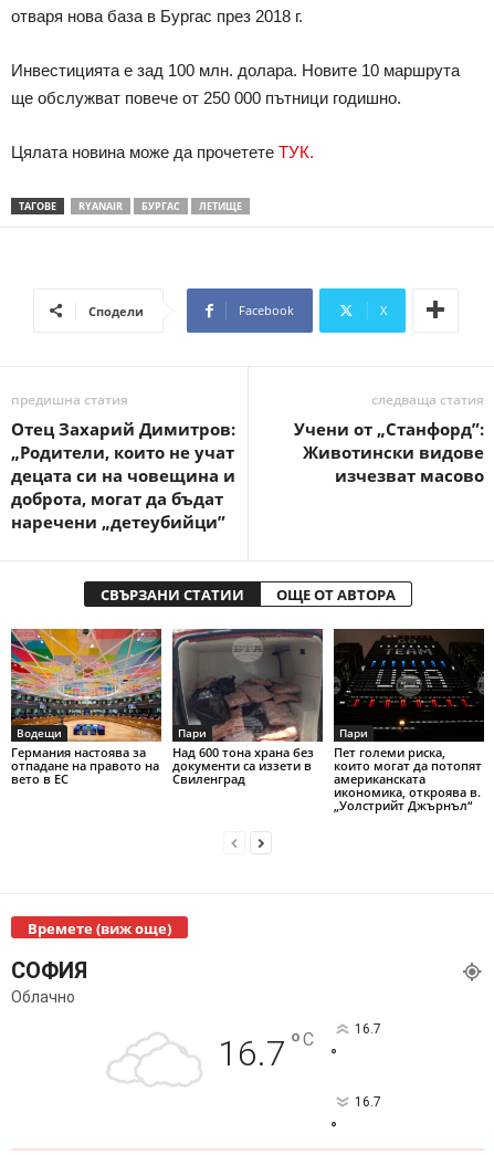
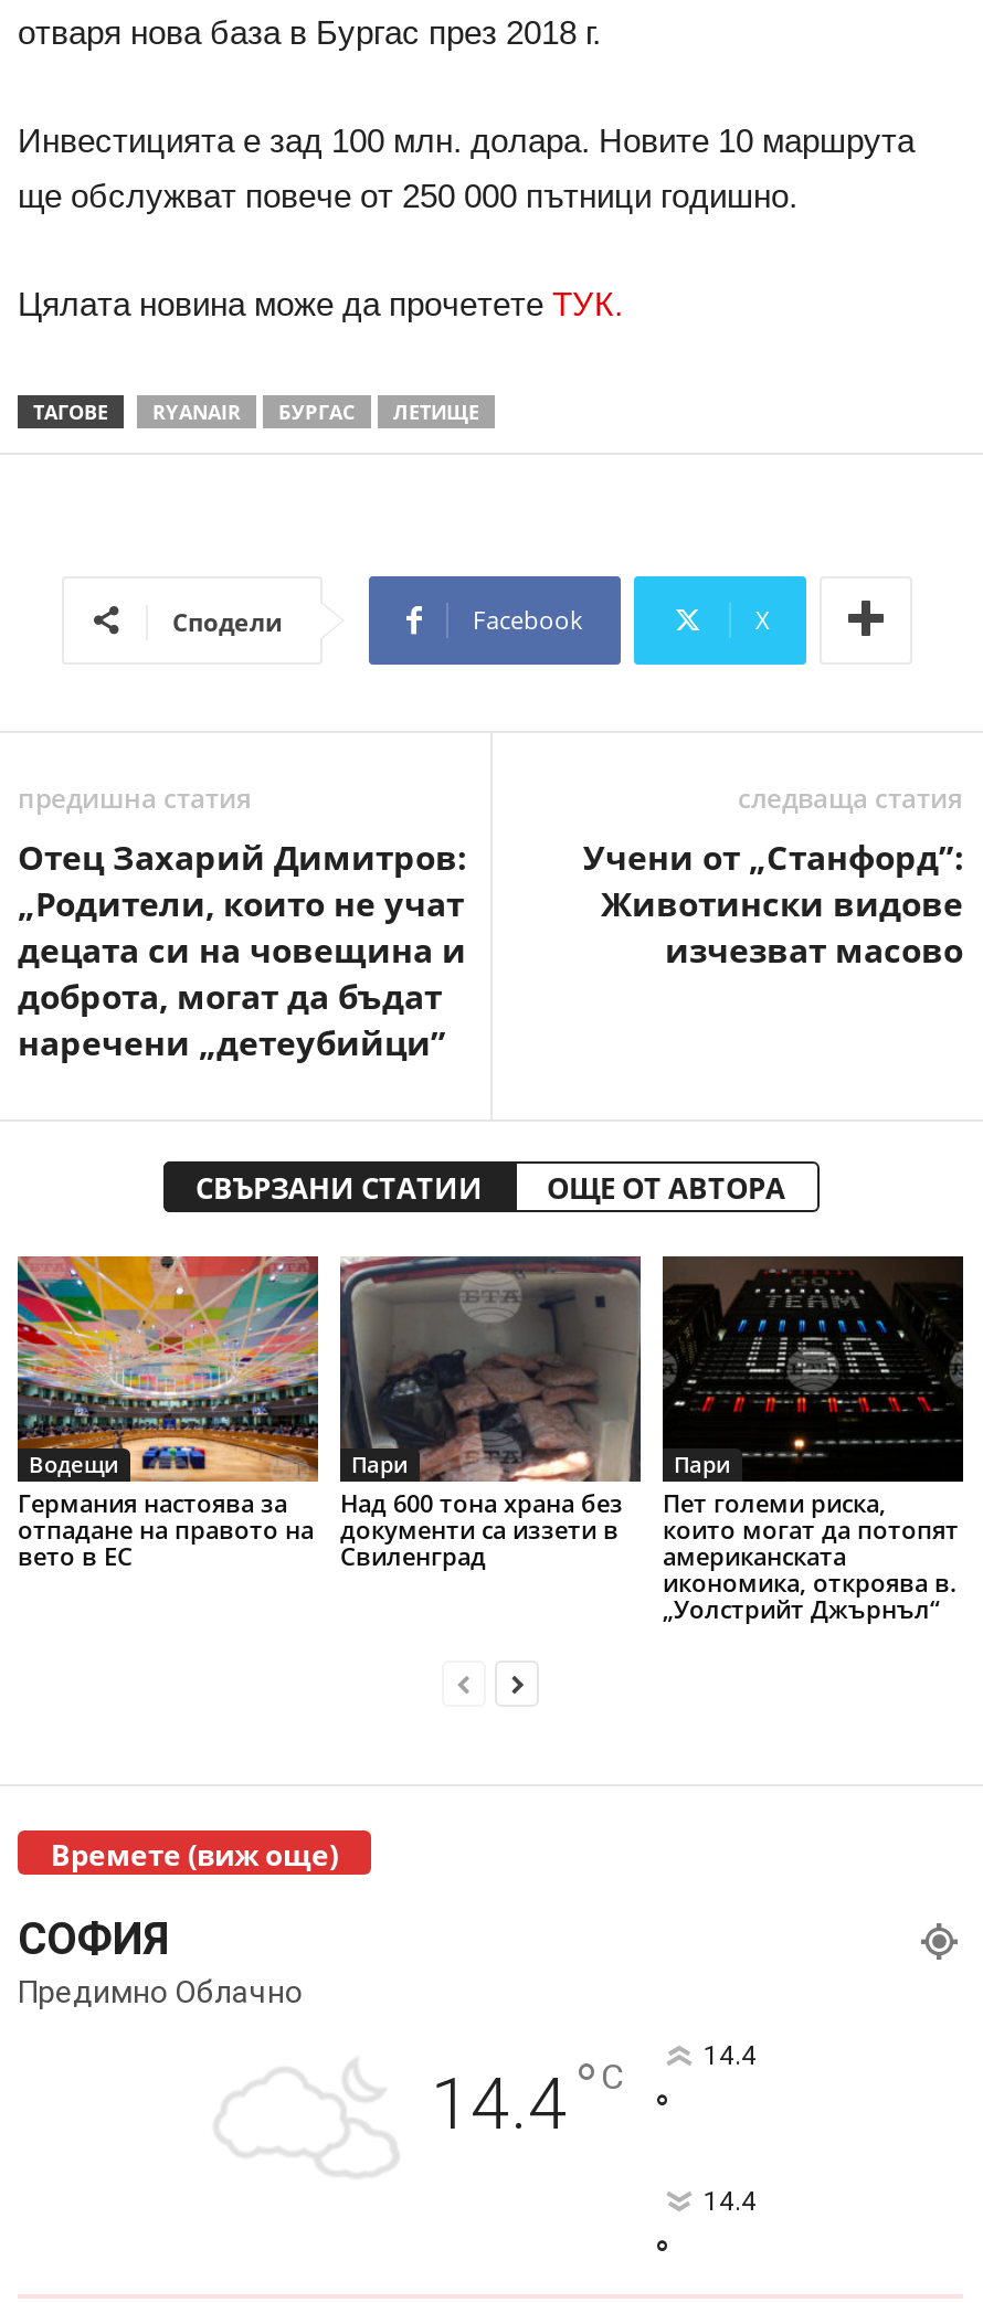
- Облачно
- 16.7 °C
- 16.7
+ Предимно Облачно
+ 14.4 °C
+ 14.4

- 16.7
+ 14.4
